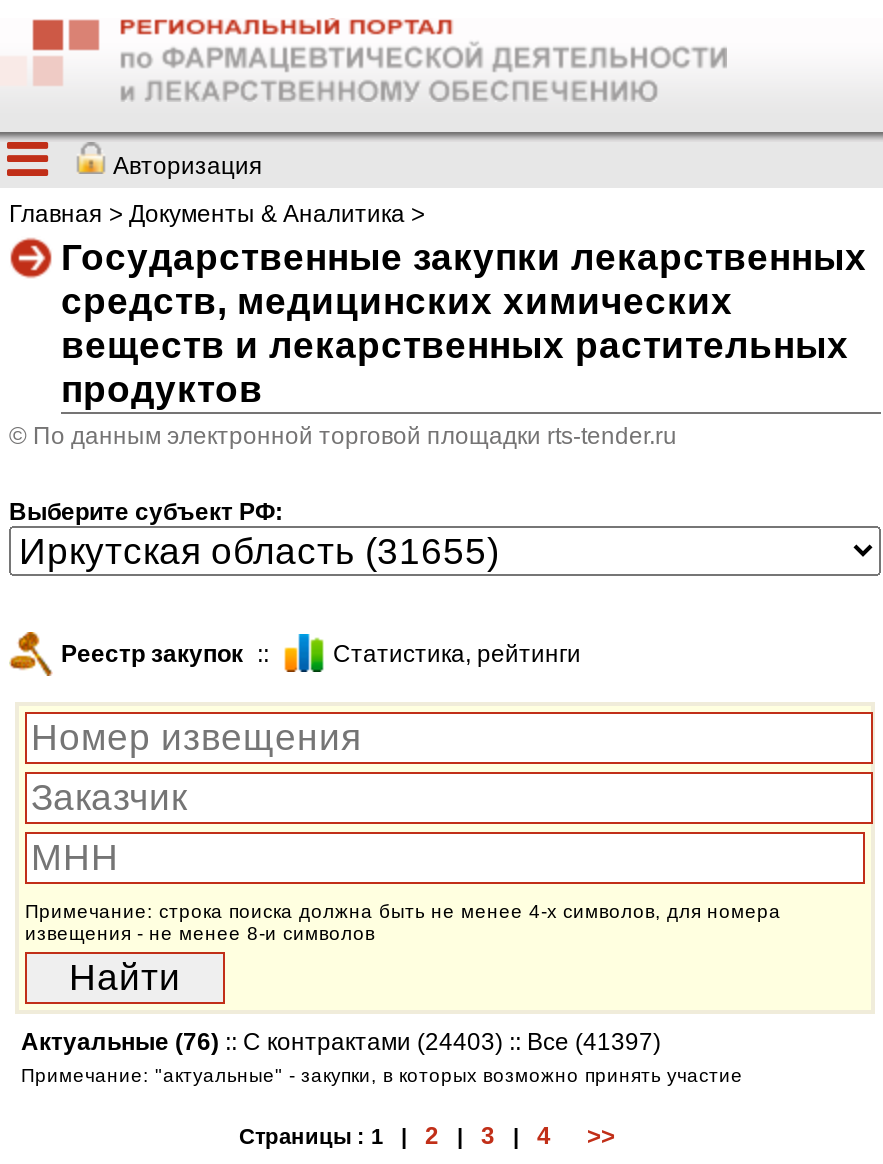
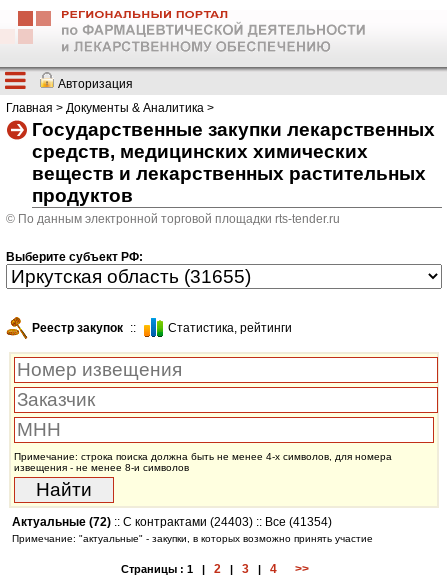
- Актуальные (76):: С контрактами (24403):: Все (41397)
+ Актуальные (72):: С контрактами (24403):: Все (41354)
